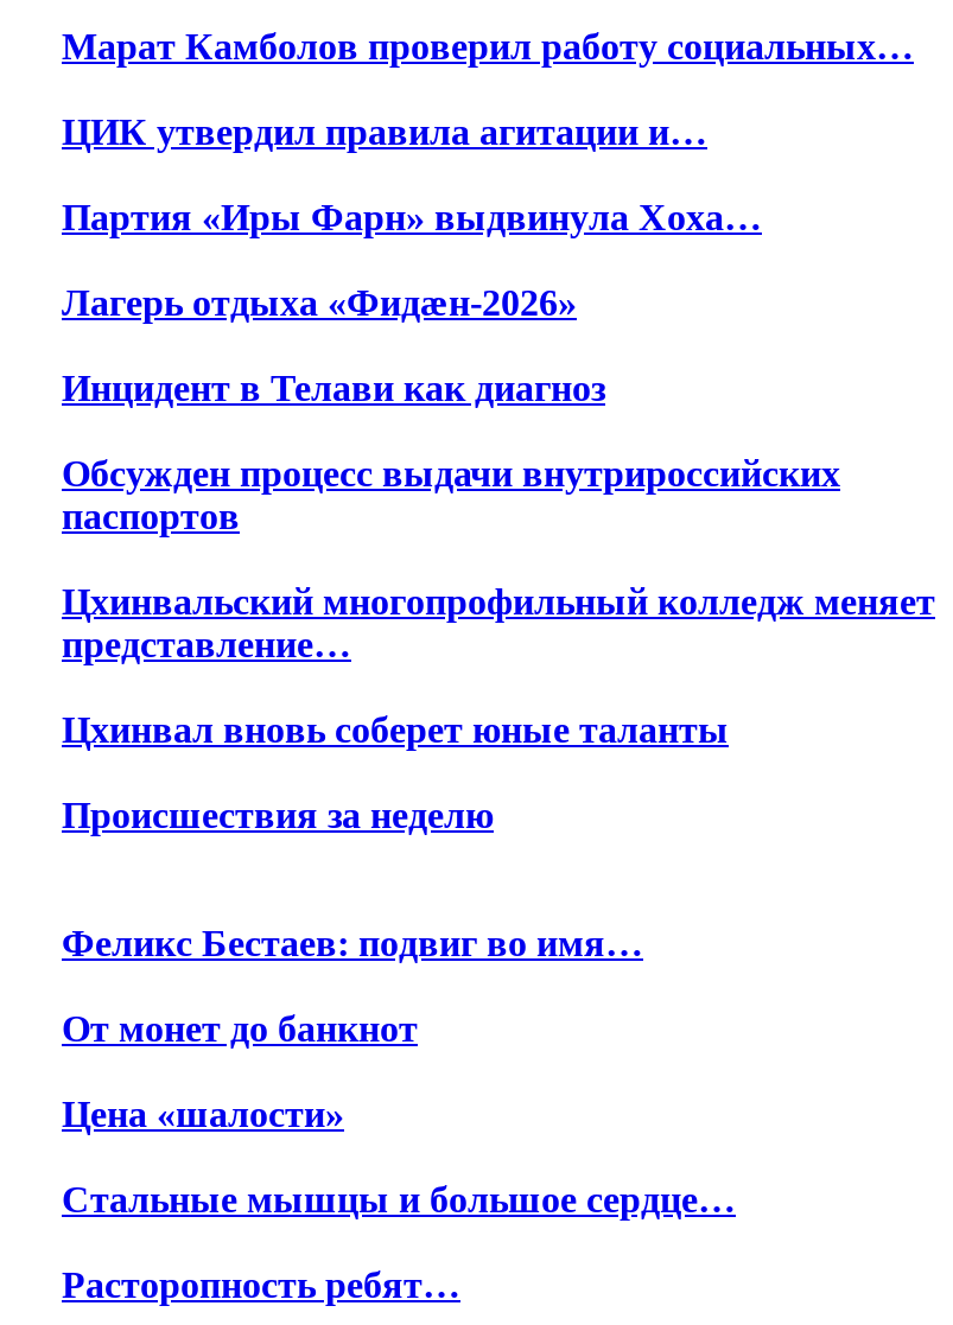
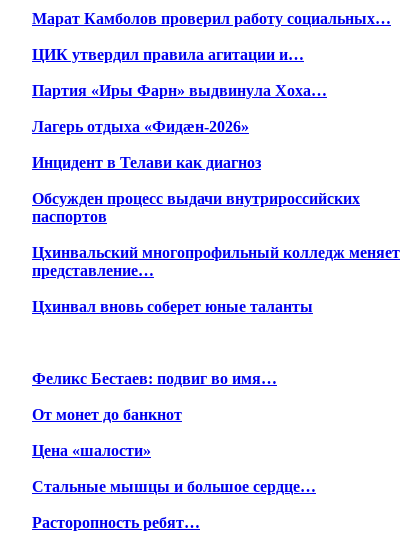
- Происшествия за неделю
